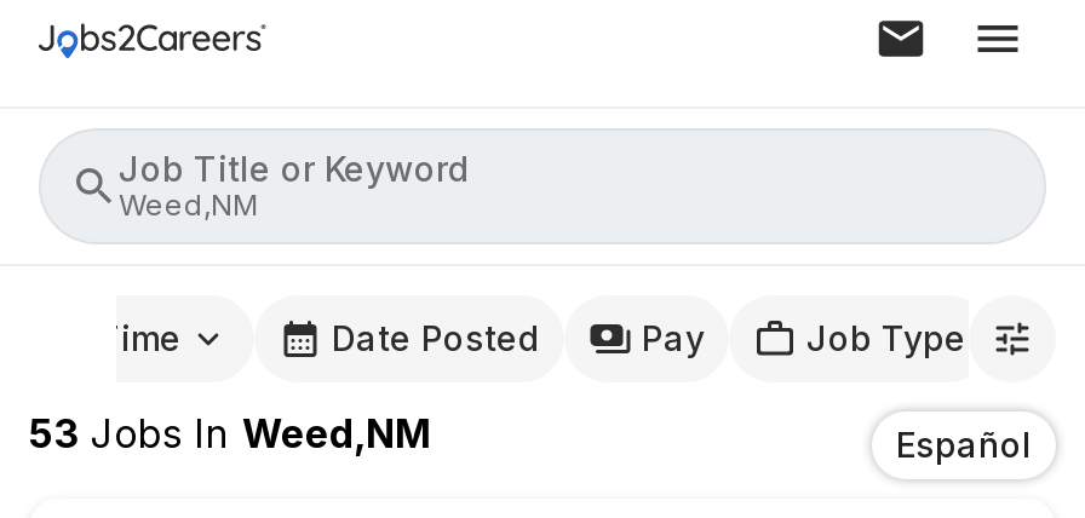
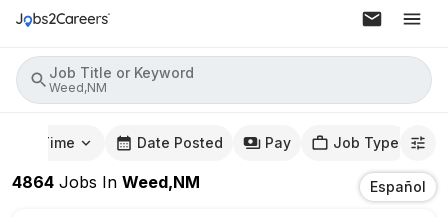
- 53 Jobs In Weed,NM
+ 4864 Jobs In Weed,NM
